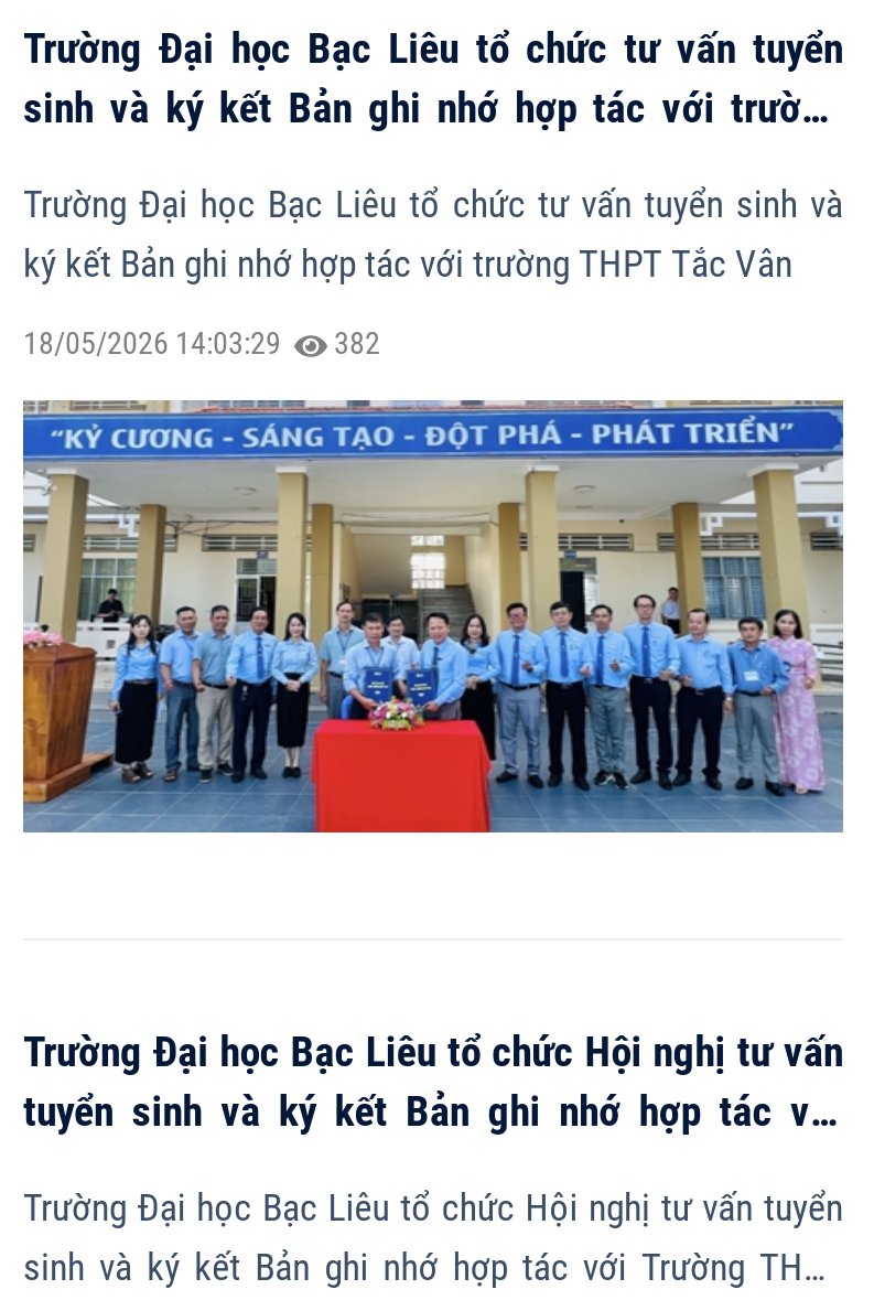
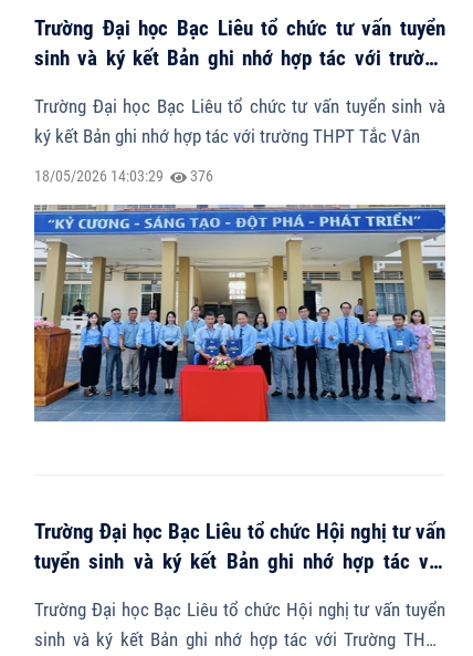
- 18/05/2026 14:03:29 382
+ 18/05/2026 14:03:29 376
